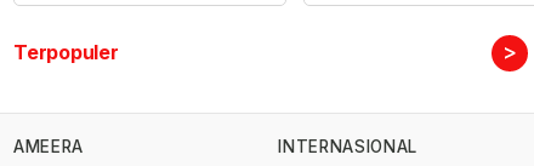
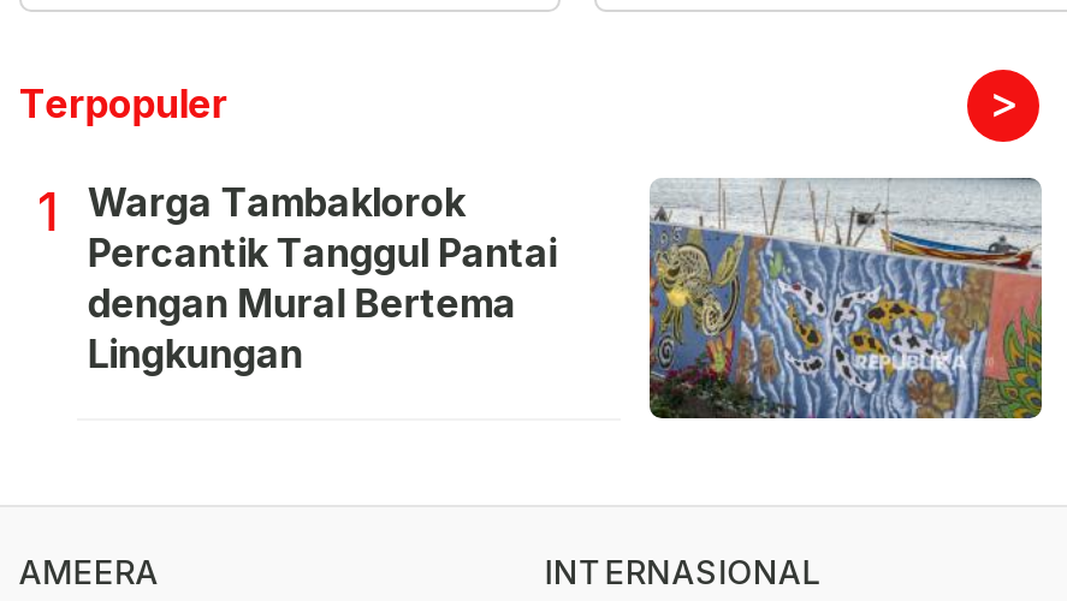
+ [image]
+ 1
+ Warga Tambaklorok
+ Percantik Tanggul Pantai
+ dengan Mural Bertema
+ Lingkungan
